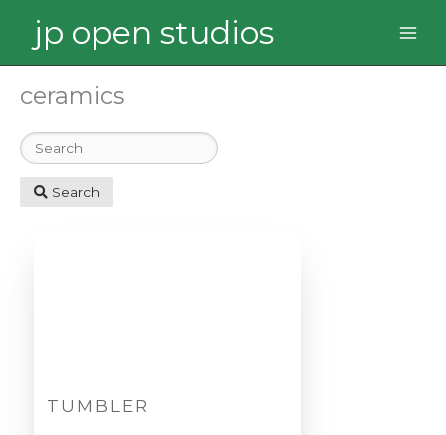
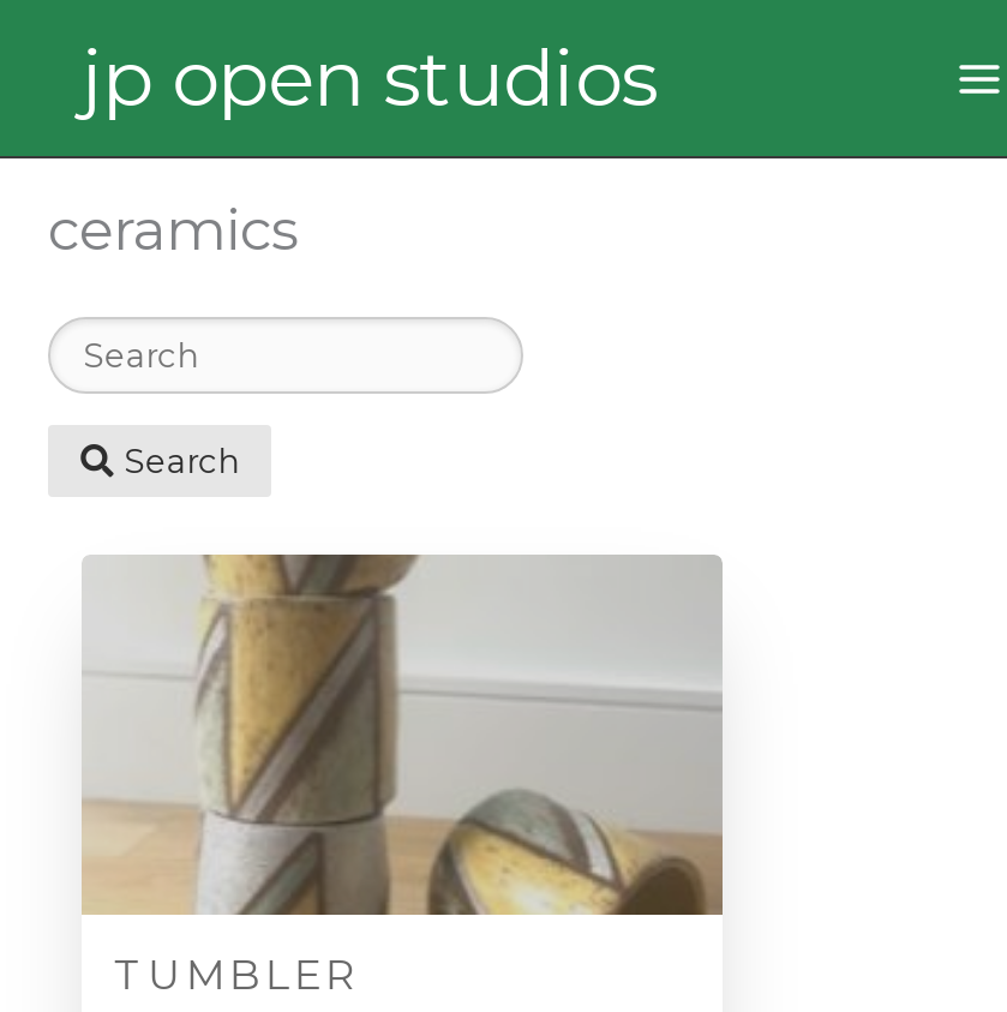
+ [image]
